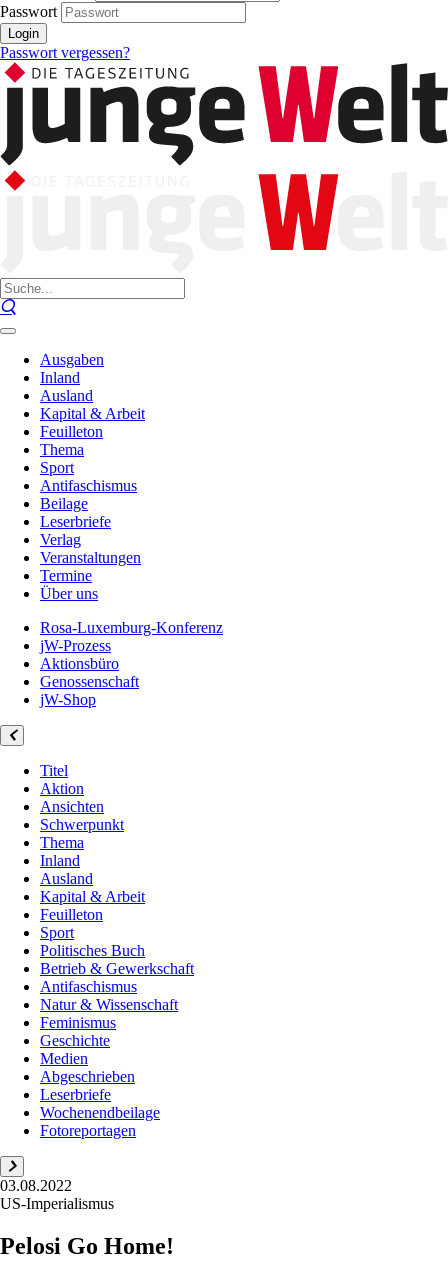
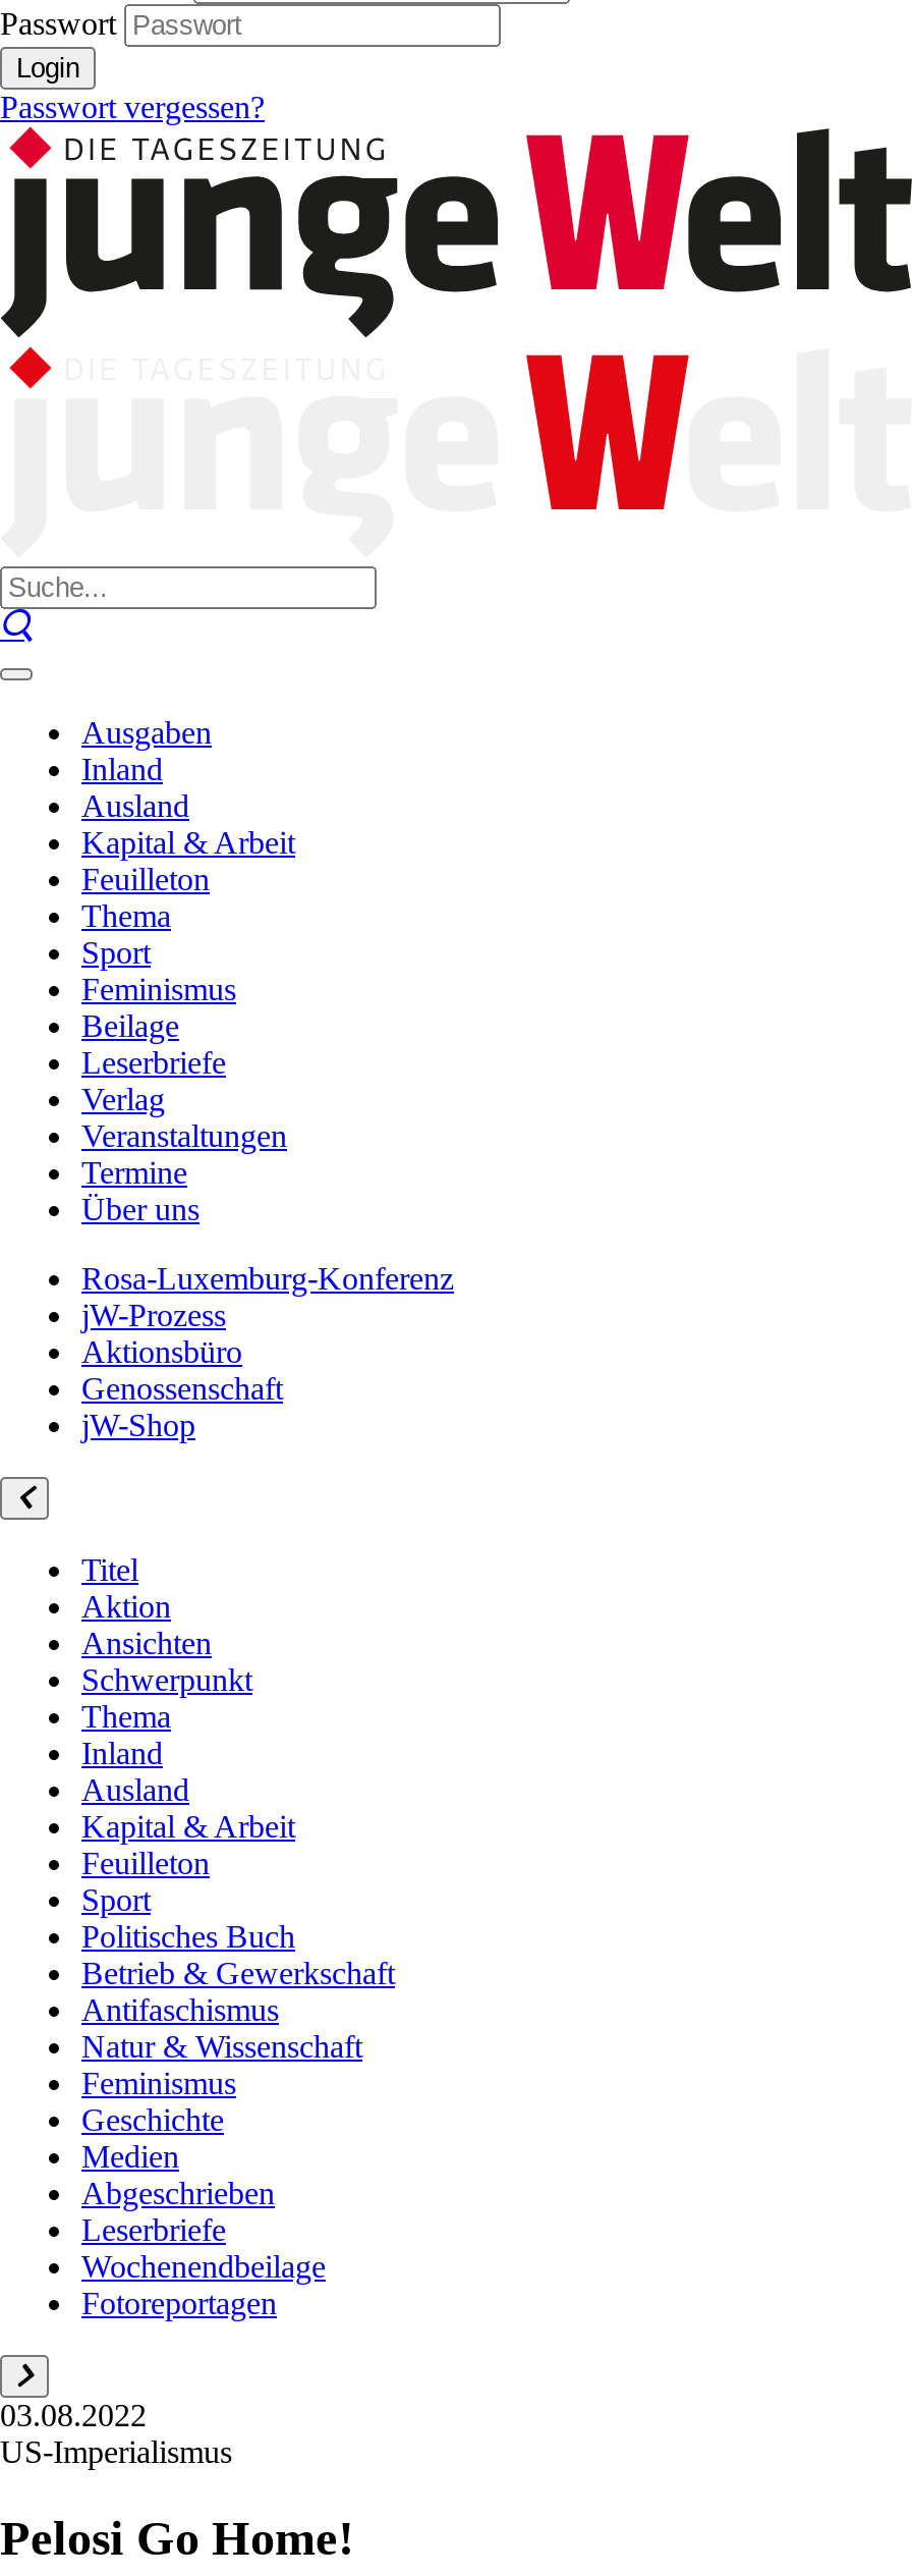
- Antifaschismus
+ Feminismus
